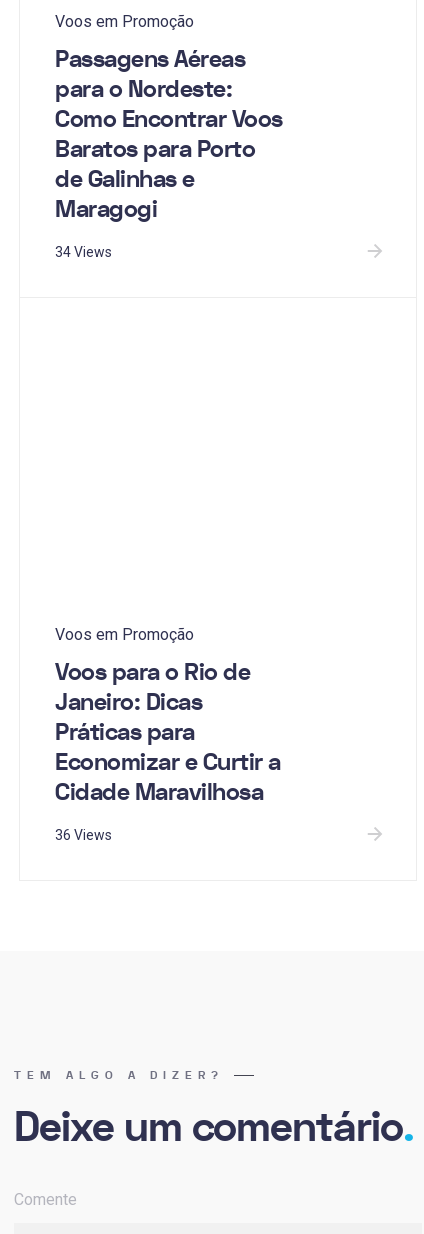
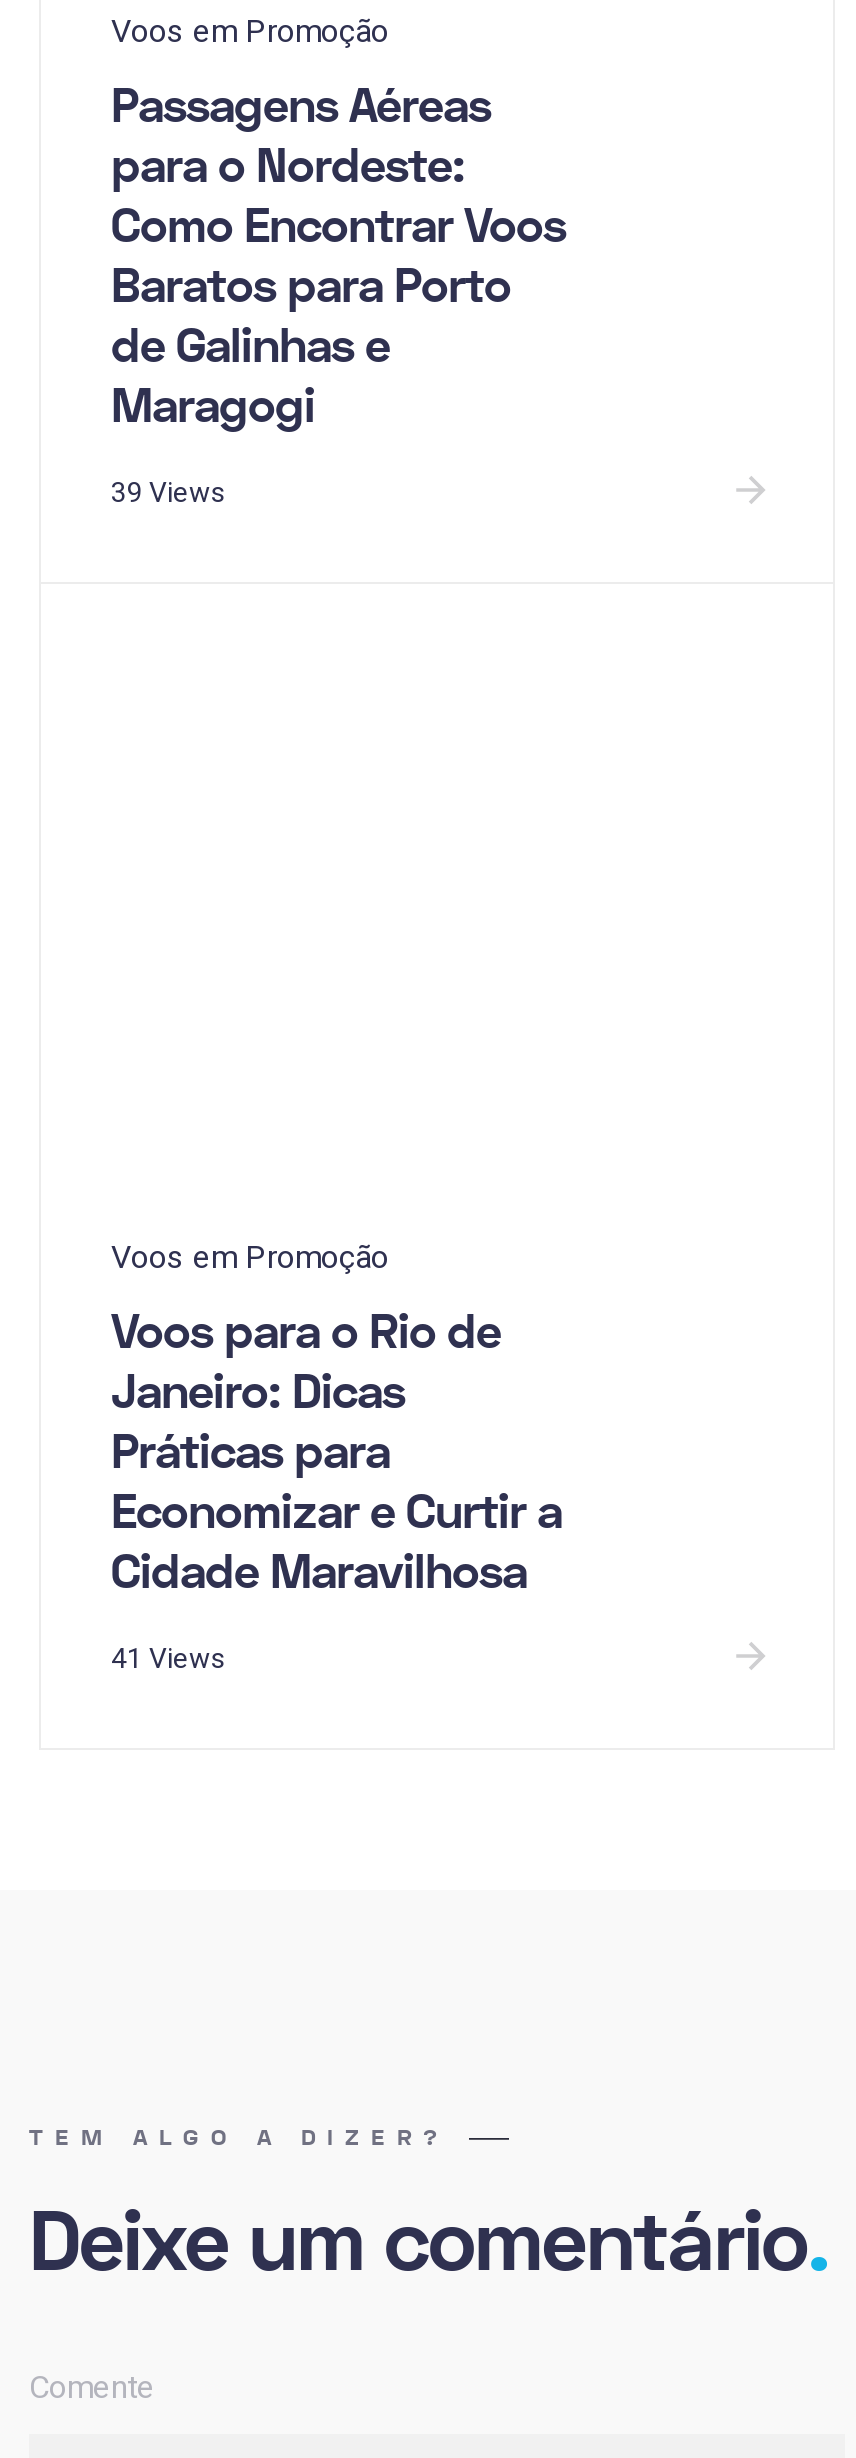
- 34 Views
+ 39 Views

- 36 Views
+ 41 Views
